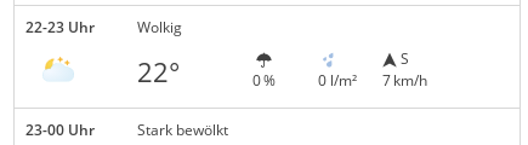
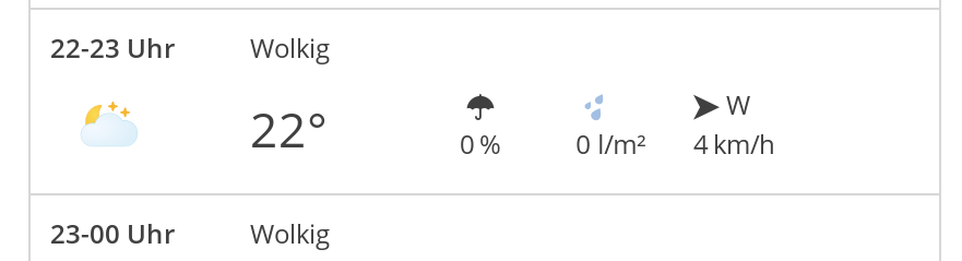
- S
- 7 km/h
+ W
+ 4 km/h

- Stark bewölkt
+ Wolkig
